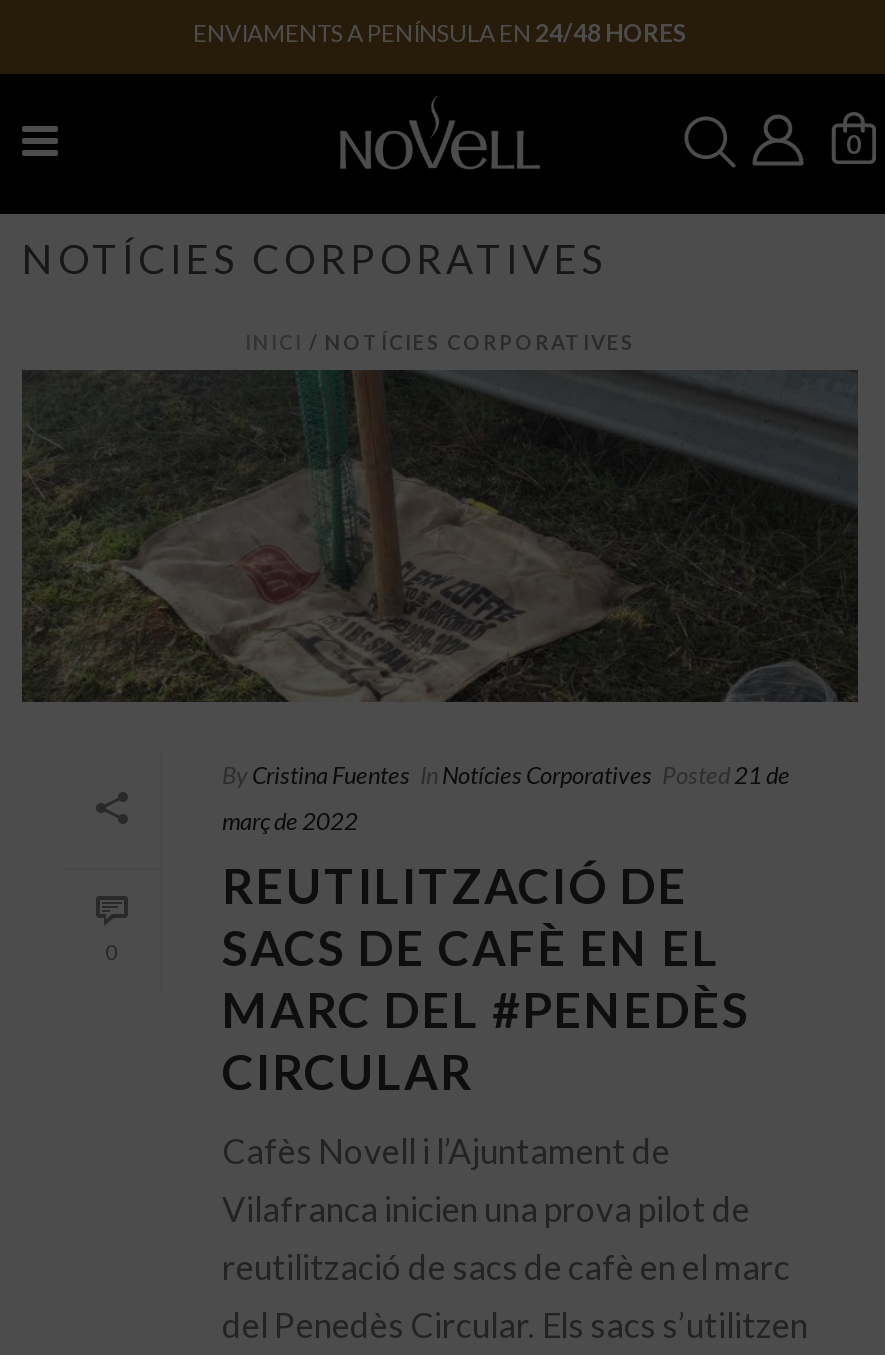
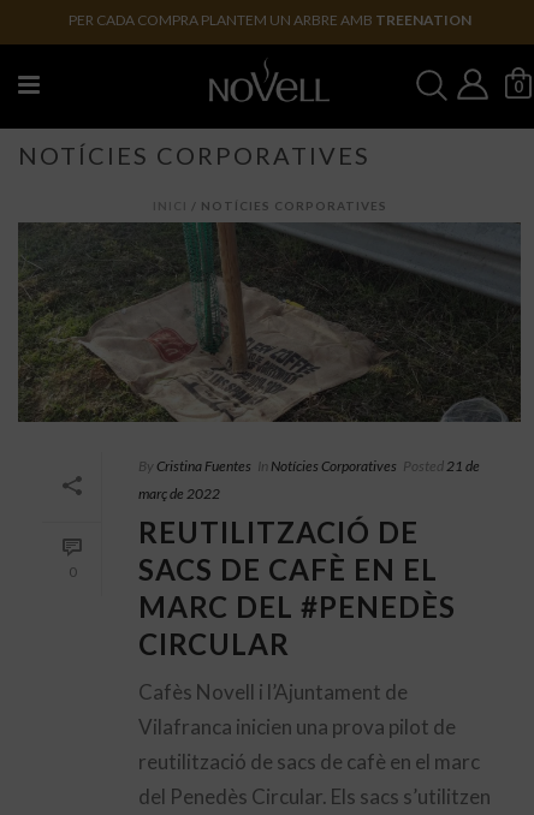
- ENVIAMENTS A PENÍNSULA EN 24/48 HORES
+ PER CADA COMPRA PLANTEM UN ARBRE AMB TREENATION
